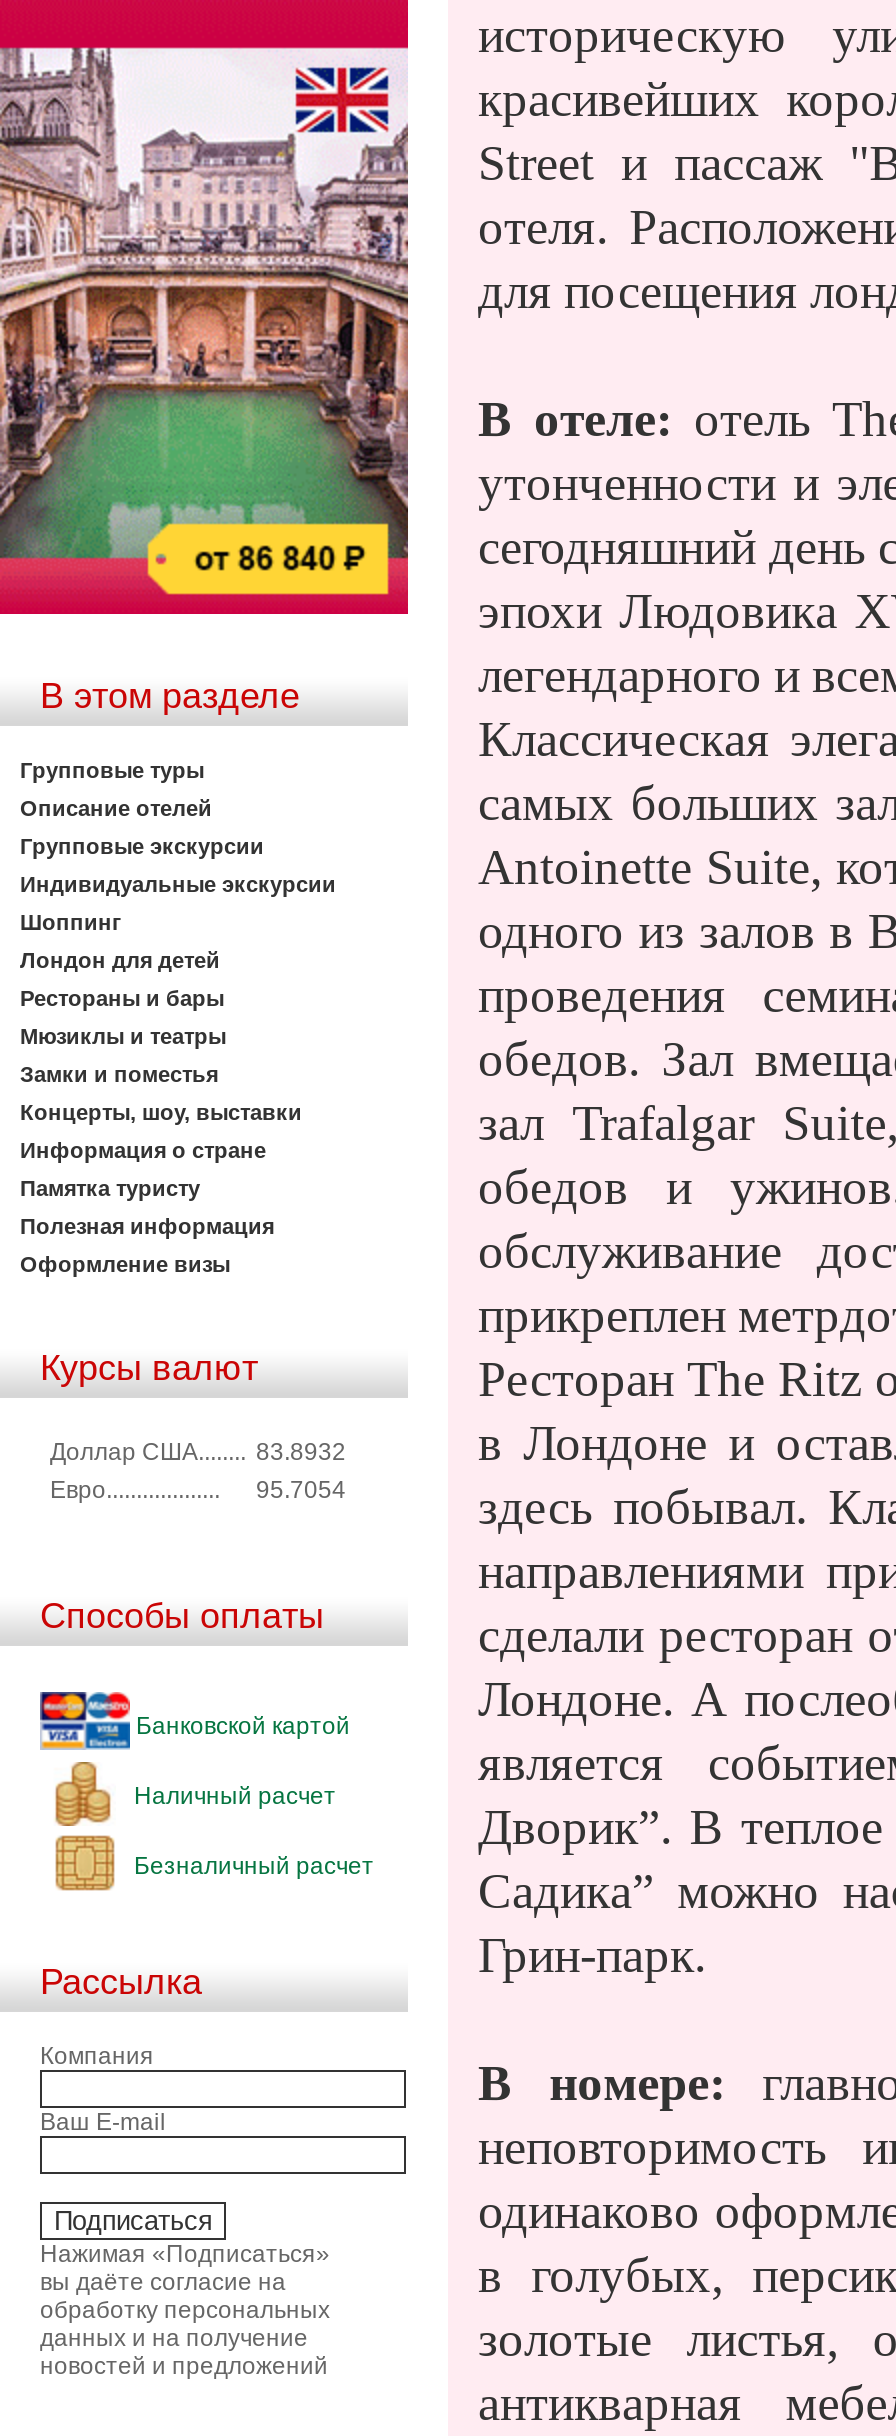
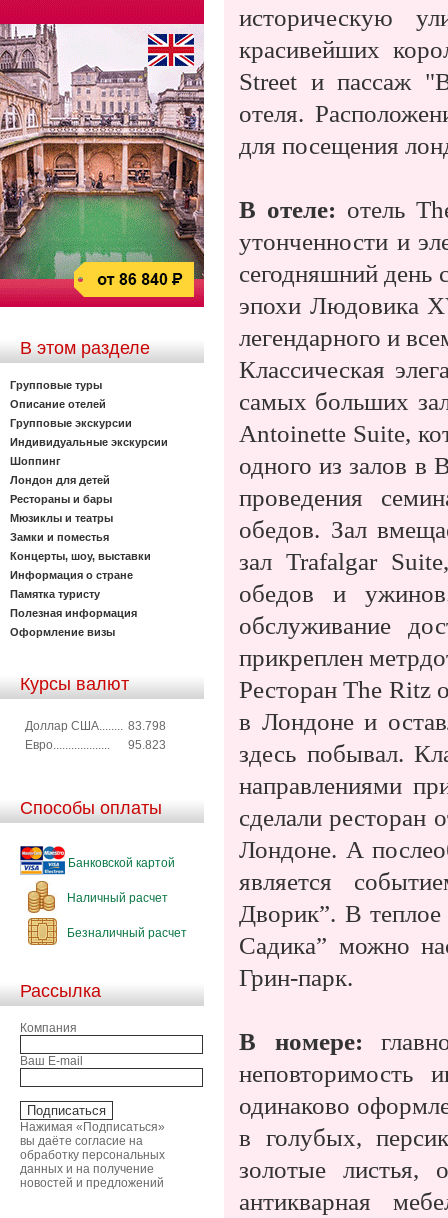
- Доллар США........ 83.8932
+ Доллар США........ 83.798

- Евро................... 95.7054
+ Евро................... 95.823
